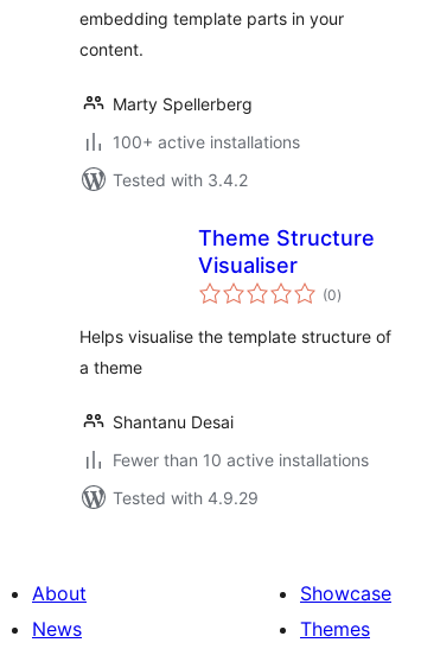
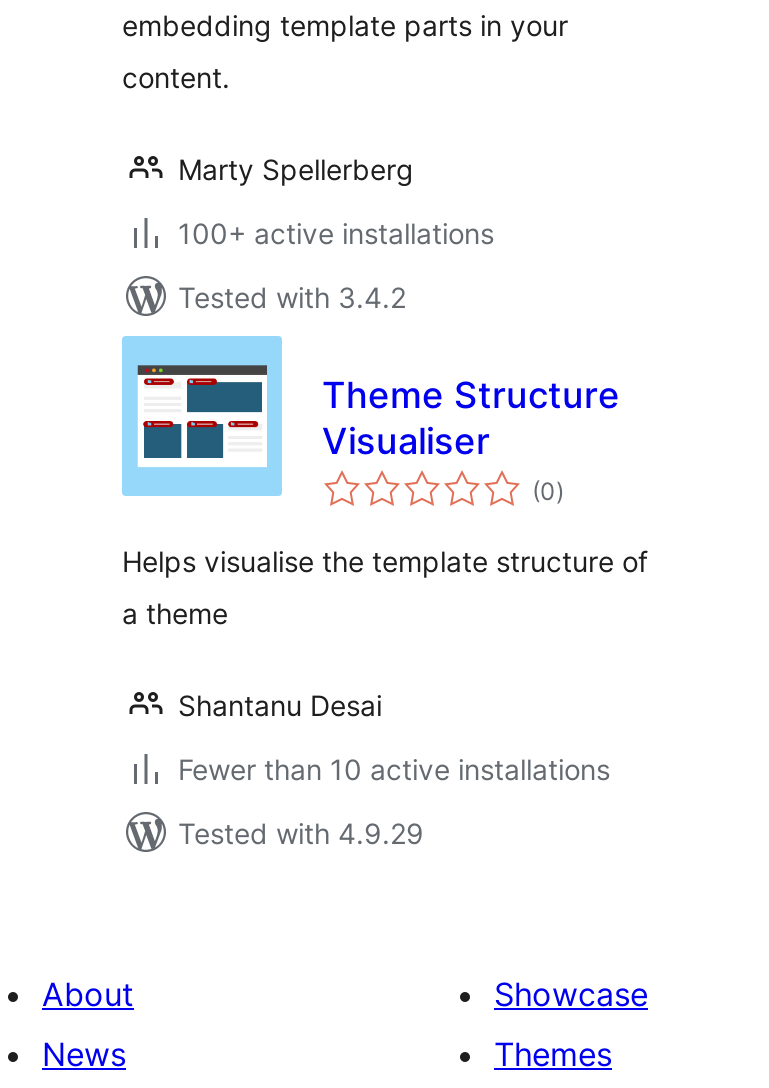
+ [image]
